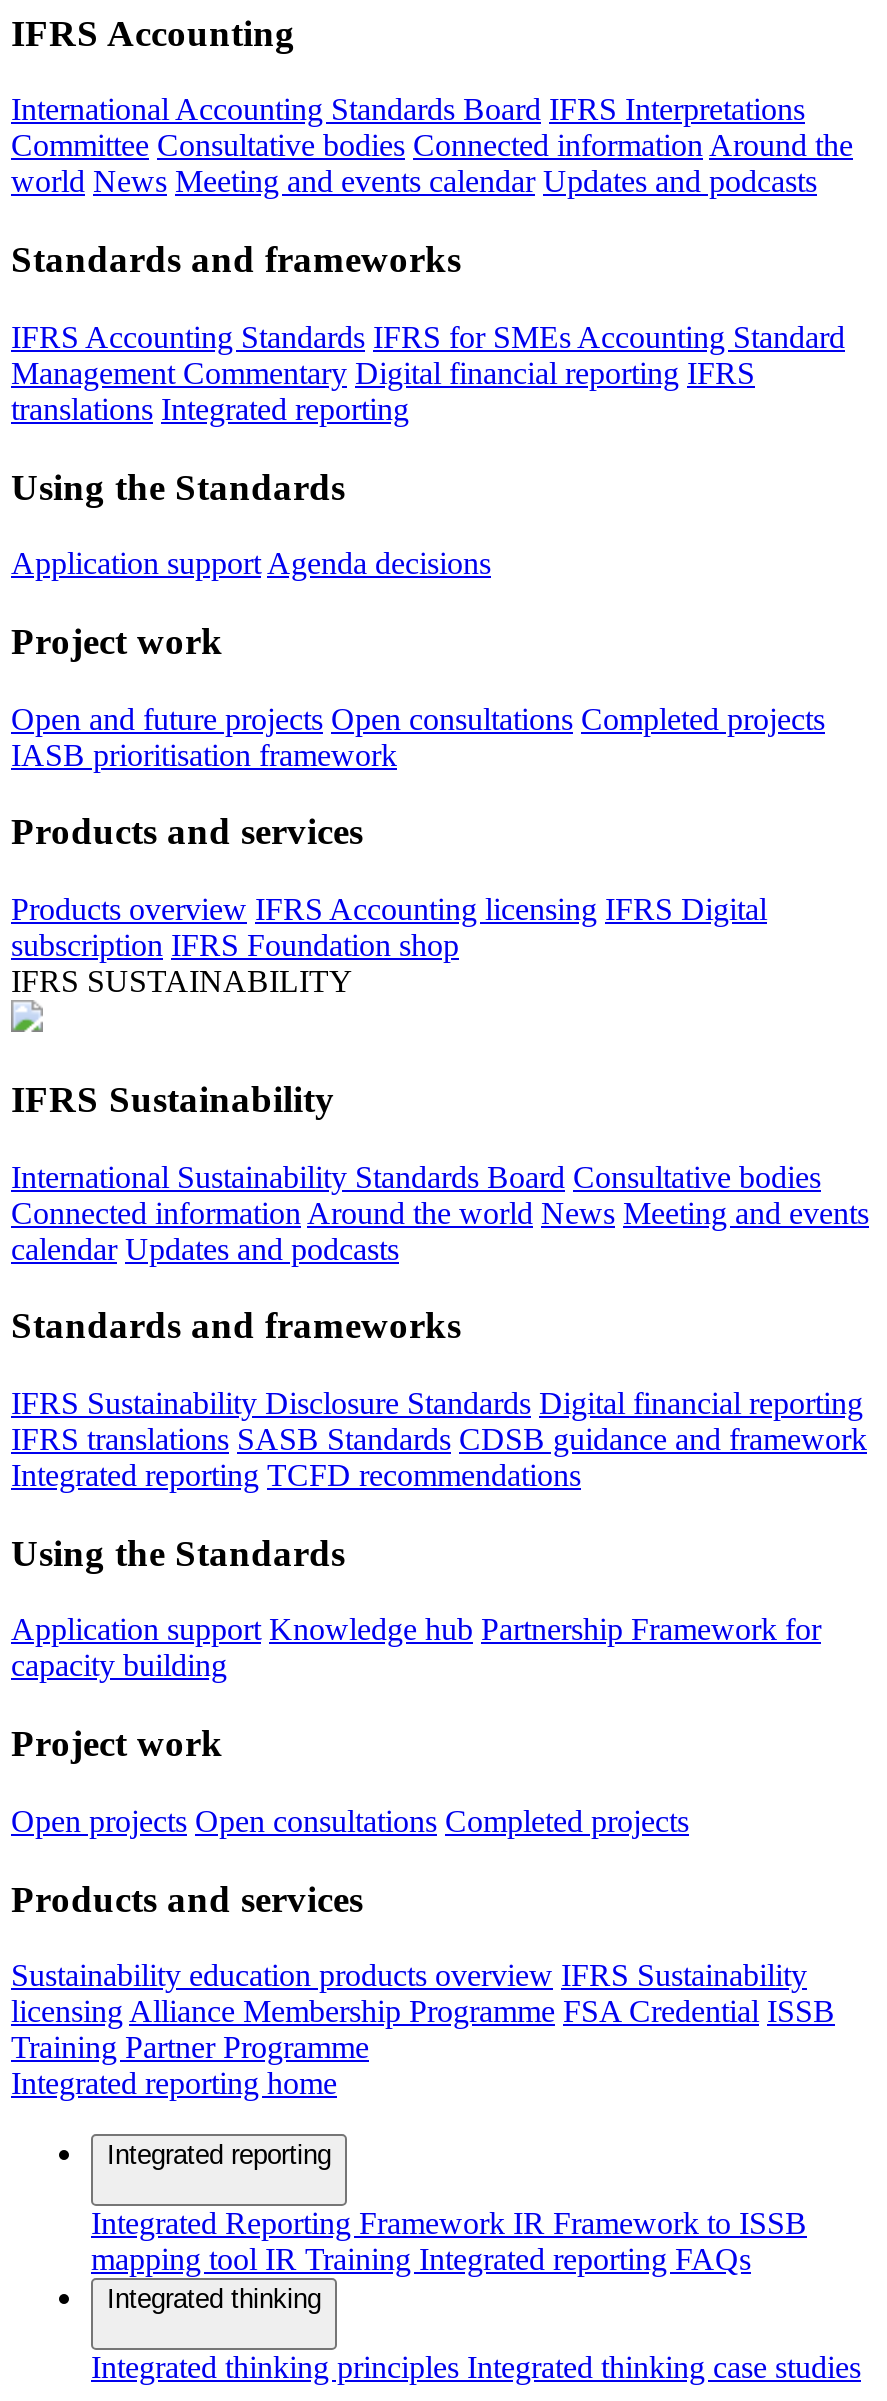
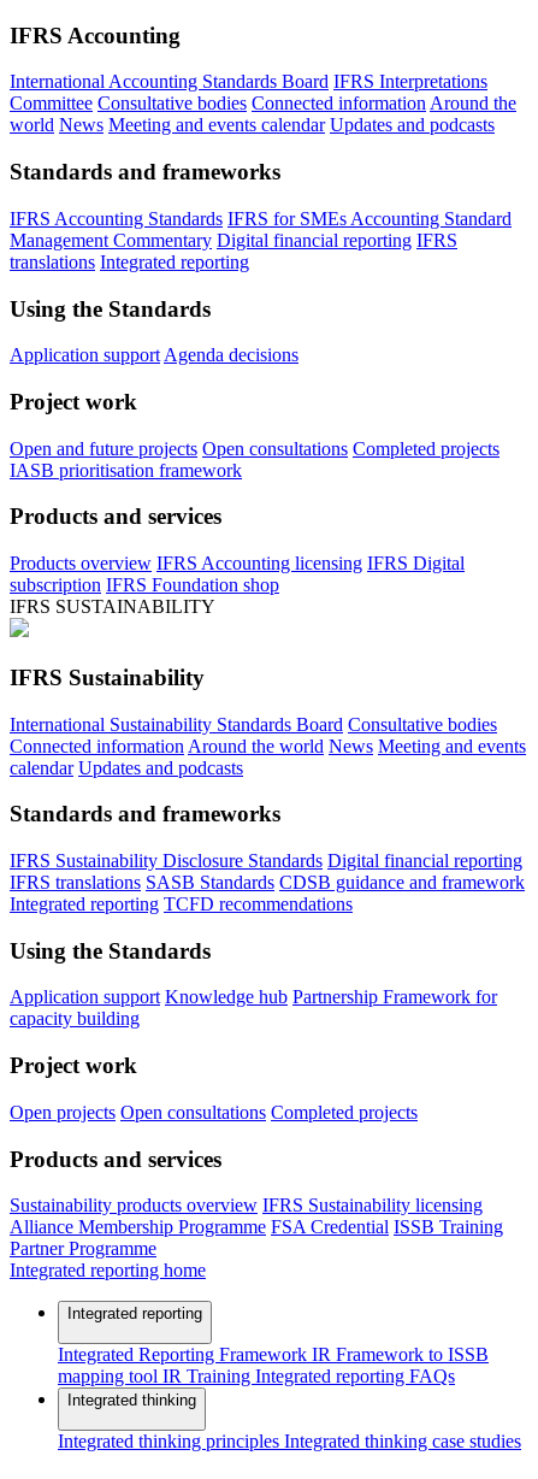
- Sustainability education products overview IFRS Sustainability
- licensing Alliance Membership Programme FSA Credential ISSB
- Training Partner Programme
+ Sustainability products overview IFRS Sustainability licensing
+ Alliance Membership Programme FSA Credential ISSB Training
+ Partner Programme
